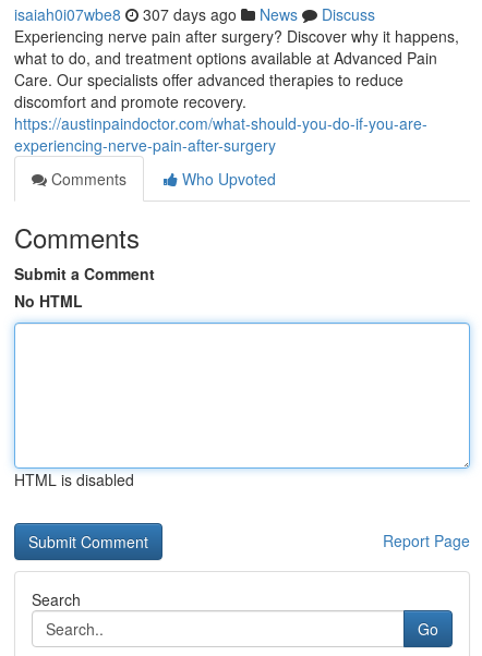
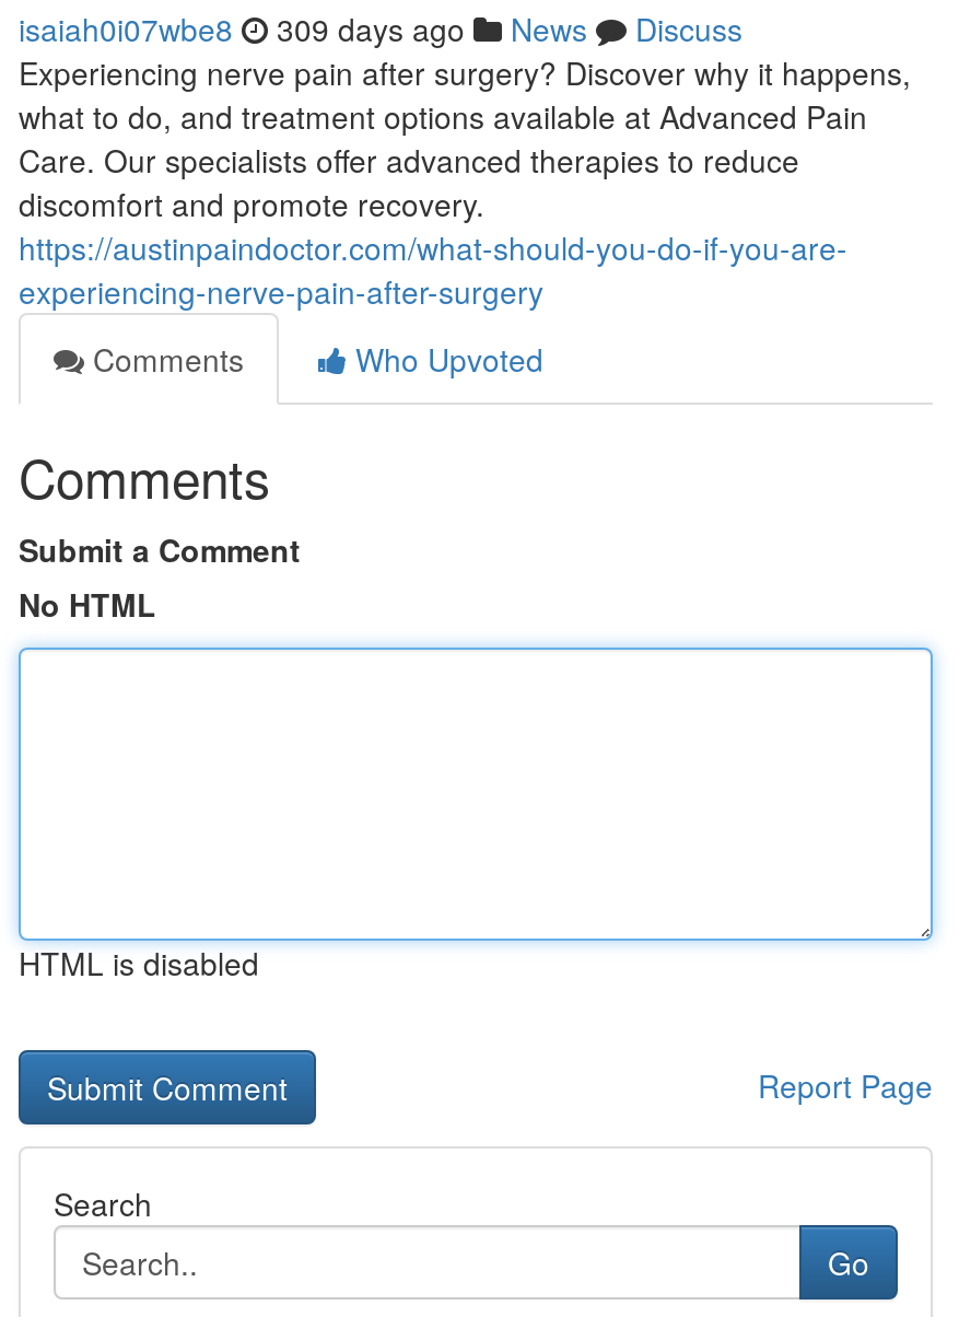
- isaiah0i07wbe8 307 days ago News Discuss
+ isaiah0i07wbe8 309 days ago News Discuss
